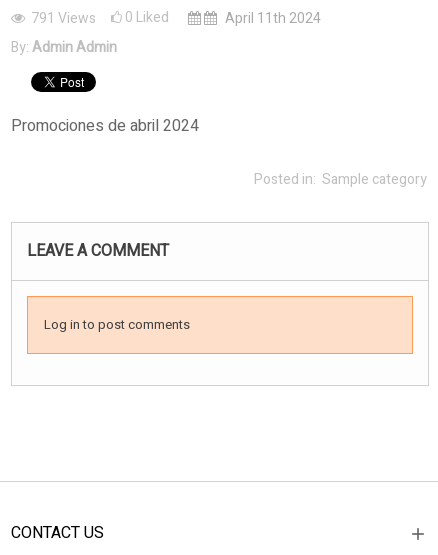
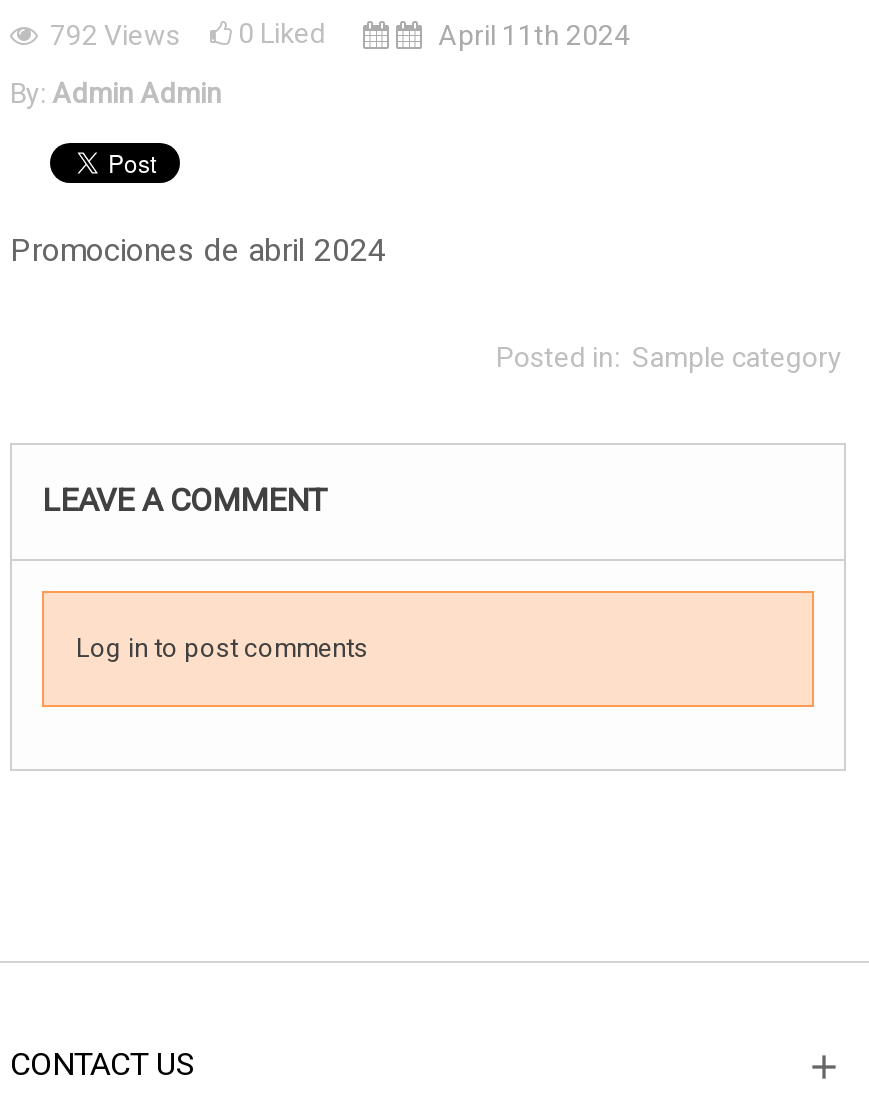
- 791 Views 0 Liked
+ 792 Views 0 Liked
